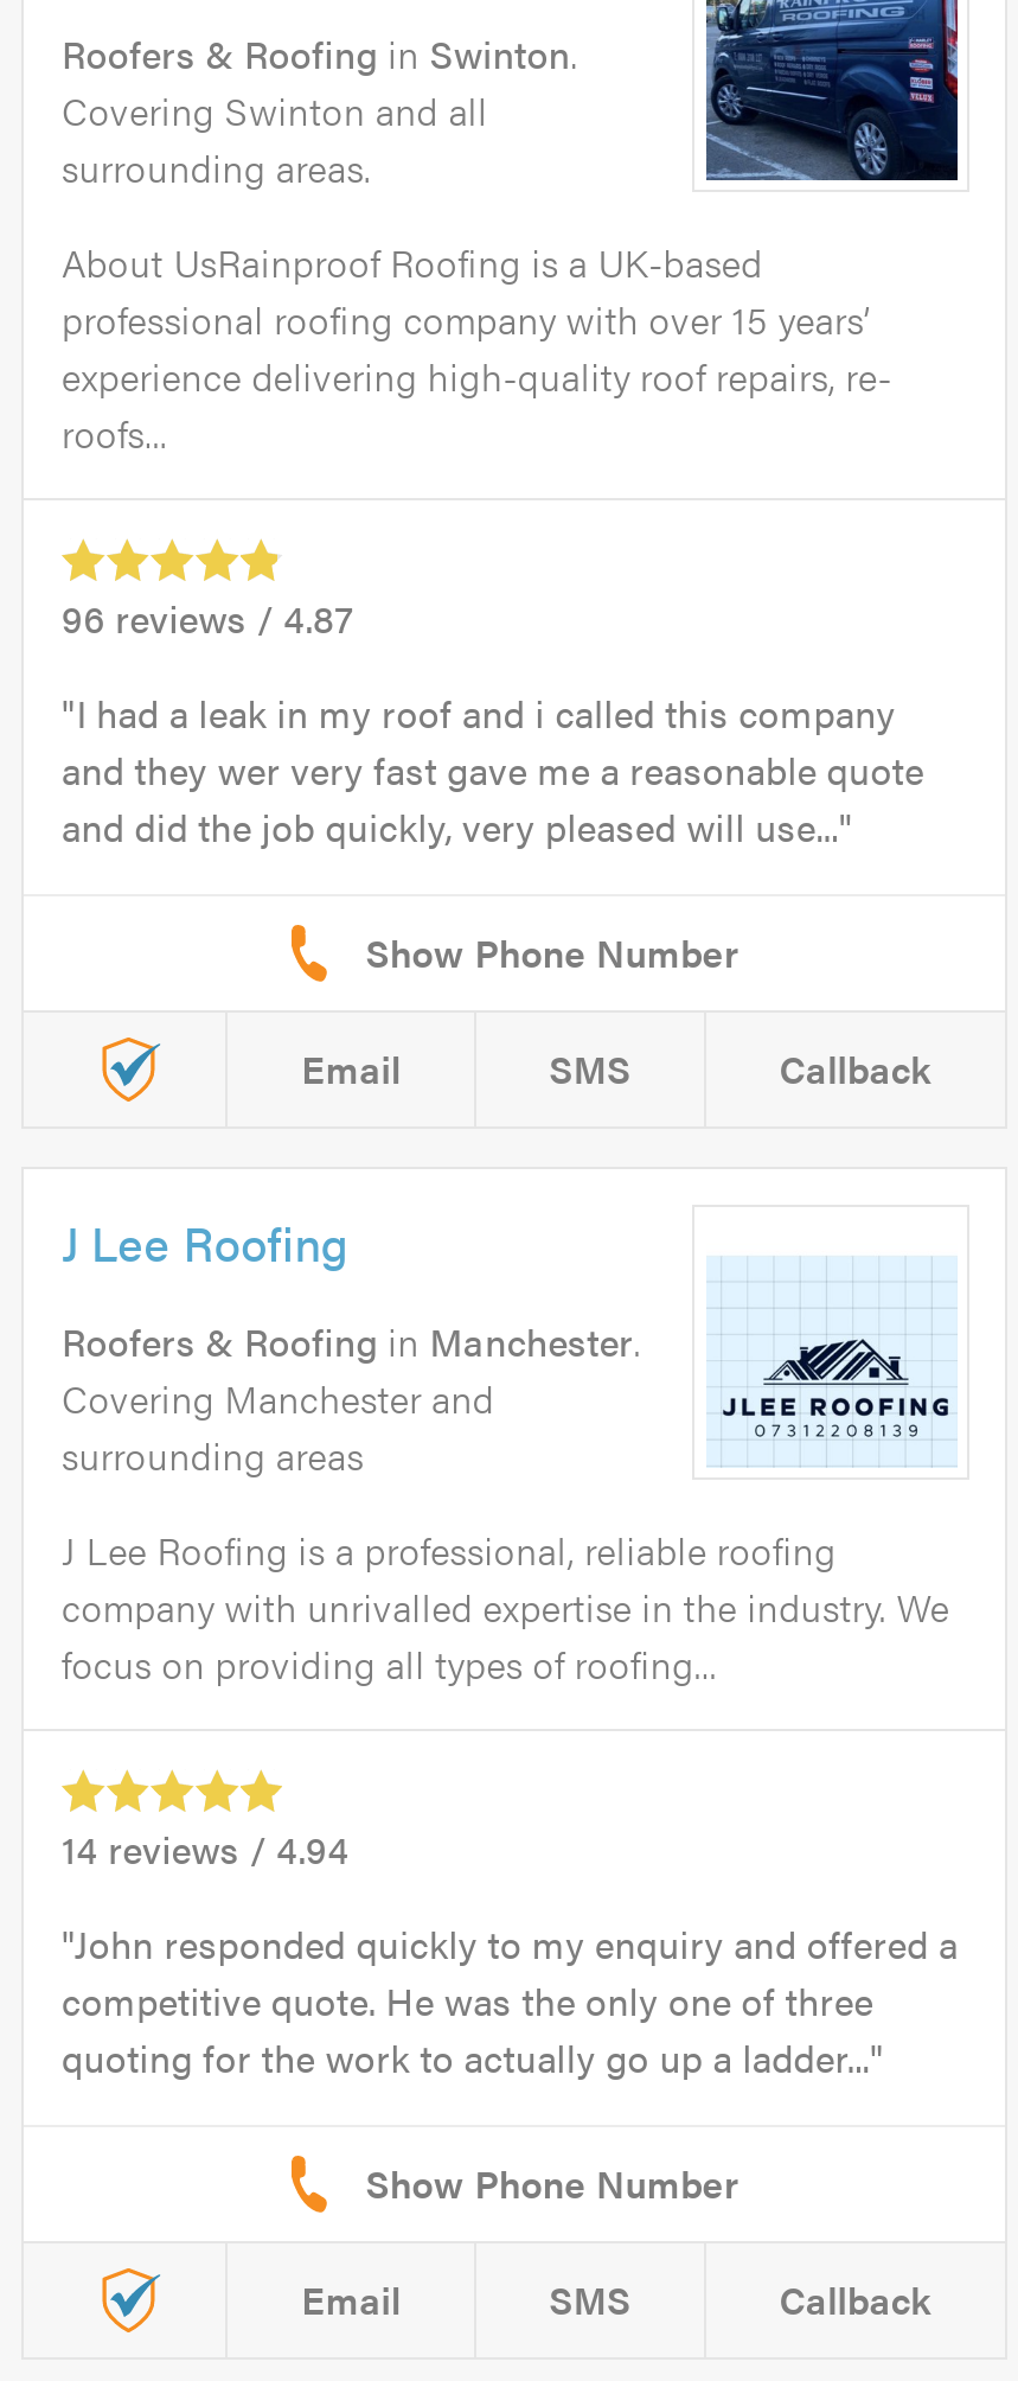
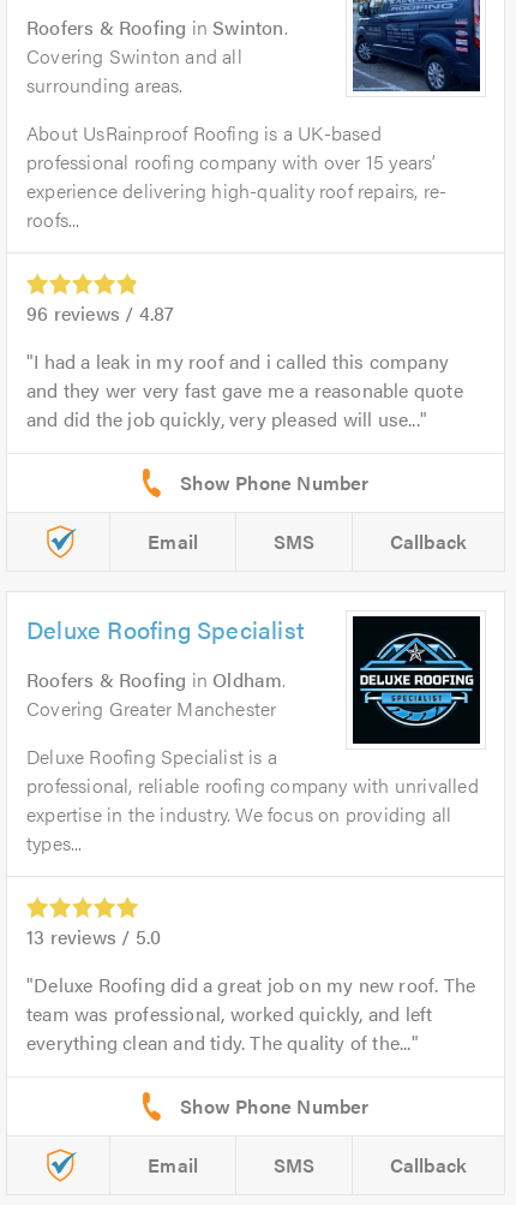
- J Lee Roofing
+ Deluxe Roofing Specialist

- [image]
- J Lee Roofing is a professional, reliable roofing
- company with unrivalled expertise in the industry. We
- focus on providing all types of roofing...
+ [image]
+ Deluxe Roofing Specialist is a
+ professional, reliable roofing company with unrivalled
+ expertise in the industry. We focus on providing all
+ types...

- Roofers & Roofing in Manchester.
- Covering Manchester and
- surrounding areas
+ Roofers & Roofing in Oldham.
+ Covering Greater Manchester

- 14 reviews / 4.94
+ 13 reviews / 5.0

- John responded quickly to my enquiry and offered a
- competitive quote. He was the only one of three
- quoting for the work to actually go up a ladder...
+ Deluxe Roofing did a great job on my new roof. The
+ team was professional, worked quickly, and left
+ everything clean and tidy. The quality of the...
